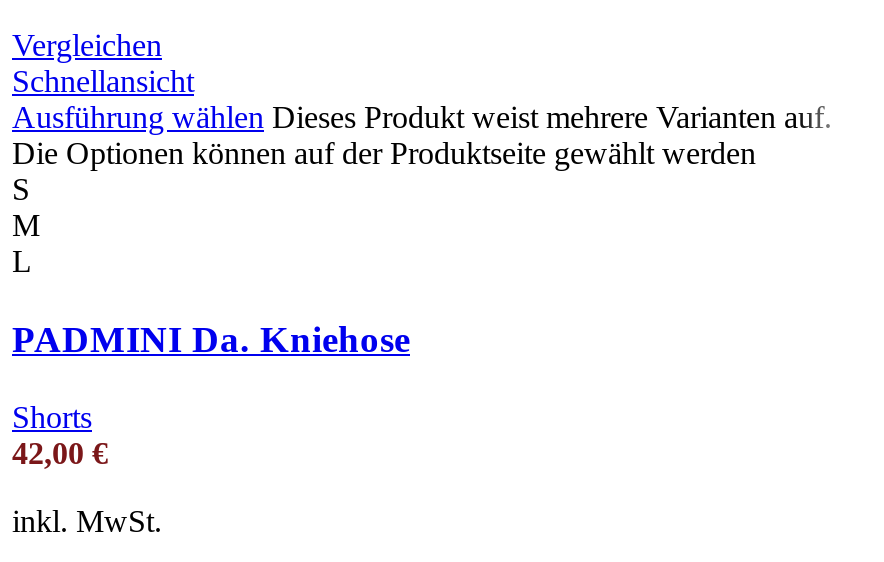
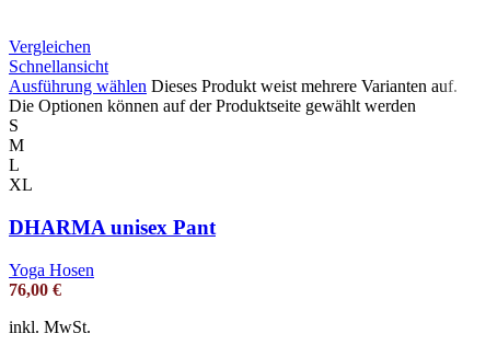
- PADMINI Da. Kniehose
- Shorts
- 42,00 €
+ XL
+ DHARMA unisex Pant
+ Yoga Hosen
+ 76,00 €
